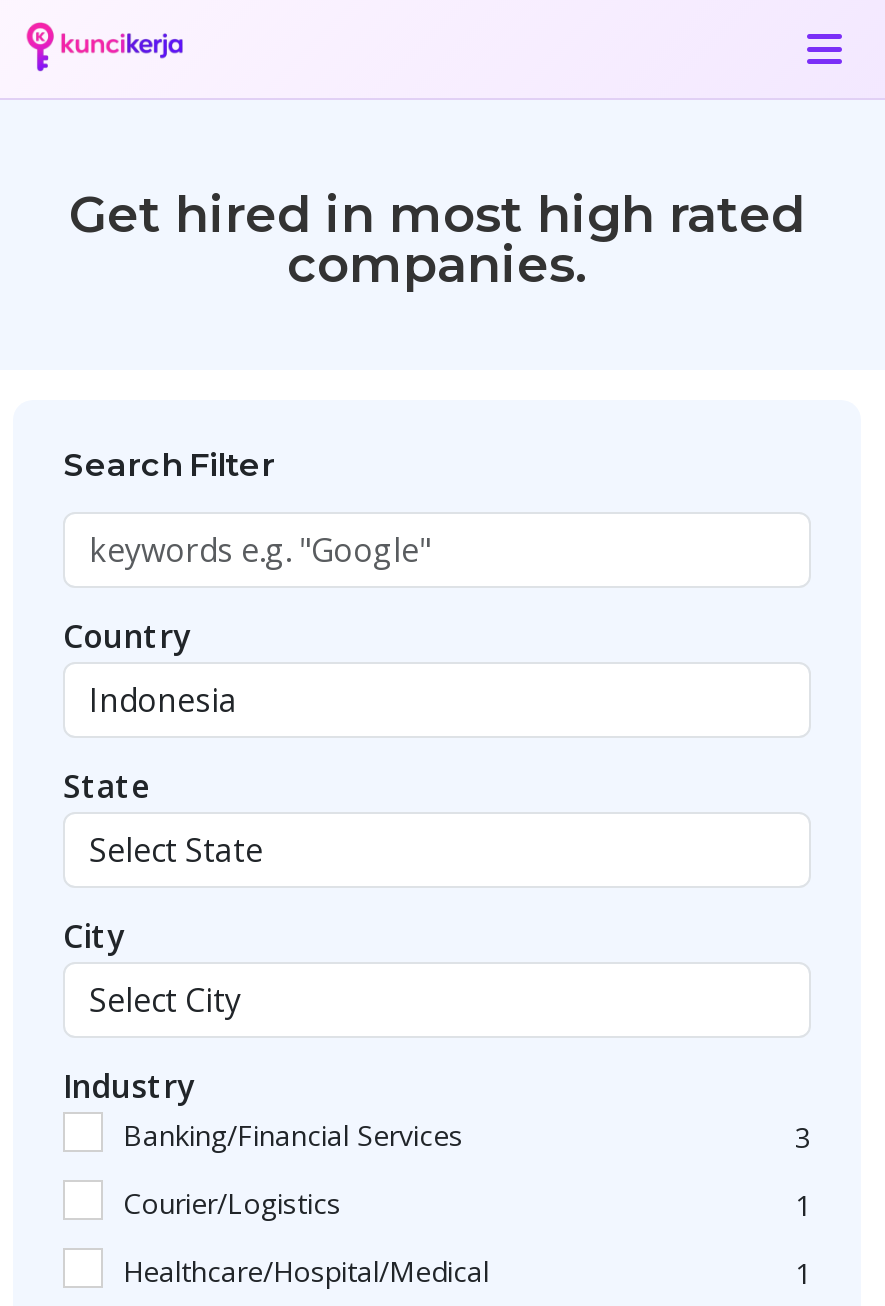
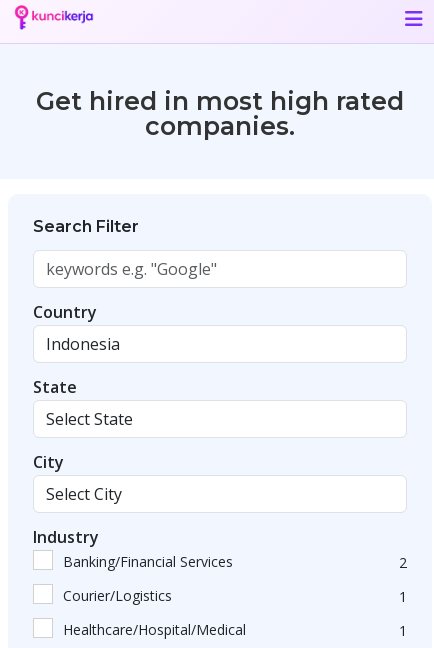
- 3
+ 2
